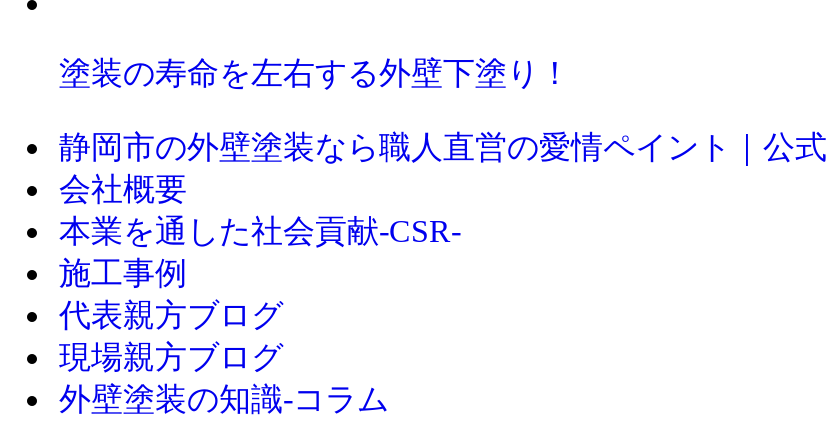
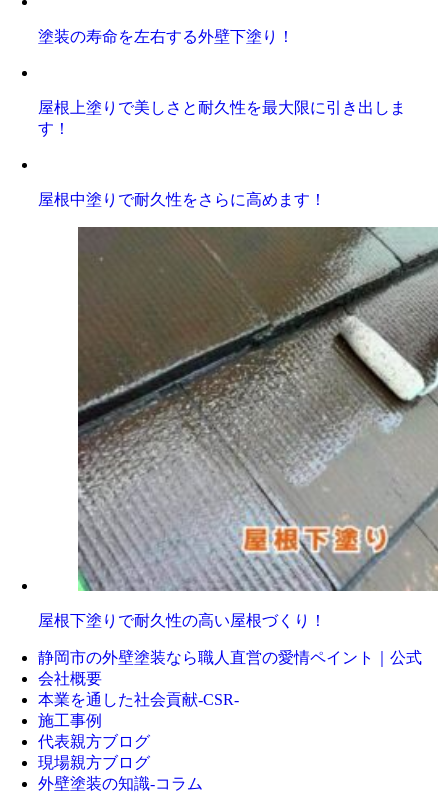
+ 屋根上塗りで美しさと耐久性を最大限に引き出しま
+ す！

+ 屋根中塗りで耐久性をさらに高めます！

+ [image]
+ 屋根下塗りで耐久性の高い屋根づくり！
